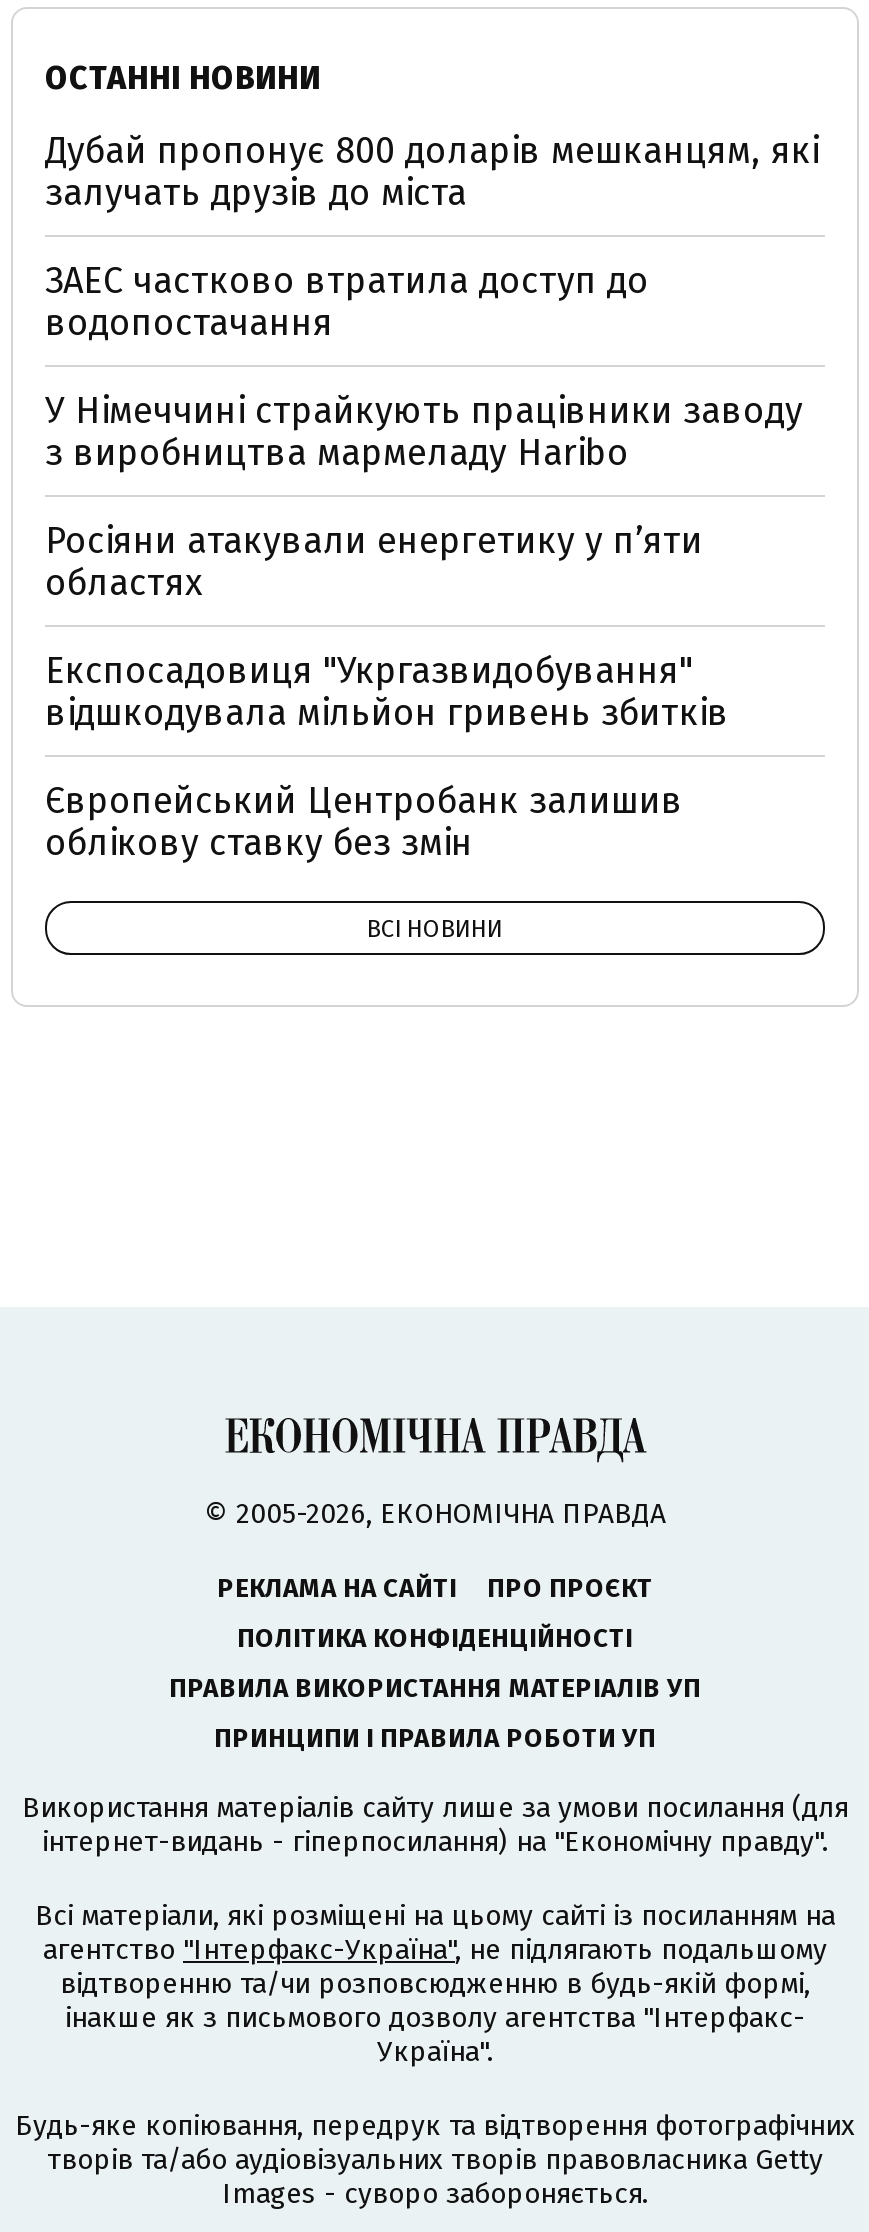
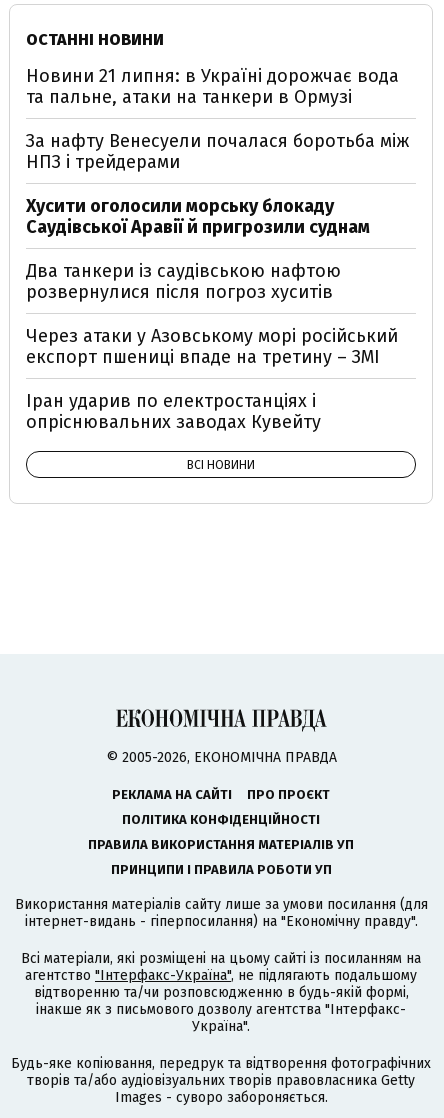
- Дубай пропонує 800 доларів мешканцям, які
- залучать друзів до міста
+ Новини 21 липня: в Україні дорожчає вода
+ та пальне, атаки на танкери в Ормузі

- ЗАЕС частково втратила доступ до
- водопостачання
+ За нафту Венесуели почалася боротьба між
+ НПЗ і трейдерами

- У Німеччині страйкують працівники заводу
- з виробництва мармеладу Haribo
+ Хусити оголосили морську блокаду
+ Саудівської Аравії й пригрозили суднам

- Росіяни атакували енергетику у пʼяти
- областях
+ Два танкери із саудівською нафтою
+ розвернулися після погроз хуситів

- Експосадовиця "Укргазвидобування"
- відшкодувала мільйон гривень збитків
+ Через атаки у Азовському морі російський
+ експорт пшениці впаде на третину – ЗМІ

- Європейський Центробанк залишив
- облікову ставку без змін
+ Іран ударив по електростанціях і
+ опріснювальних заводах Кувейту
